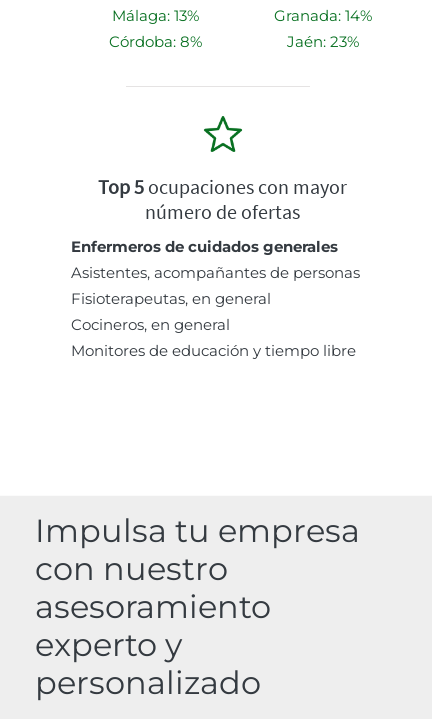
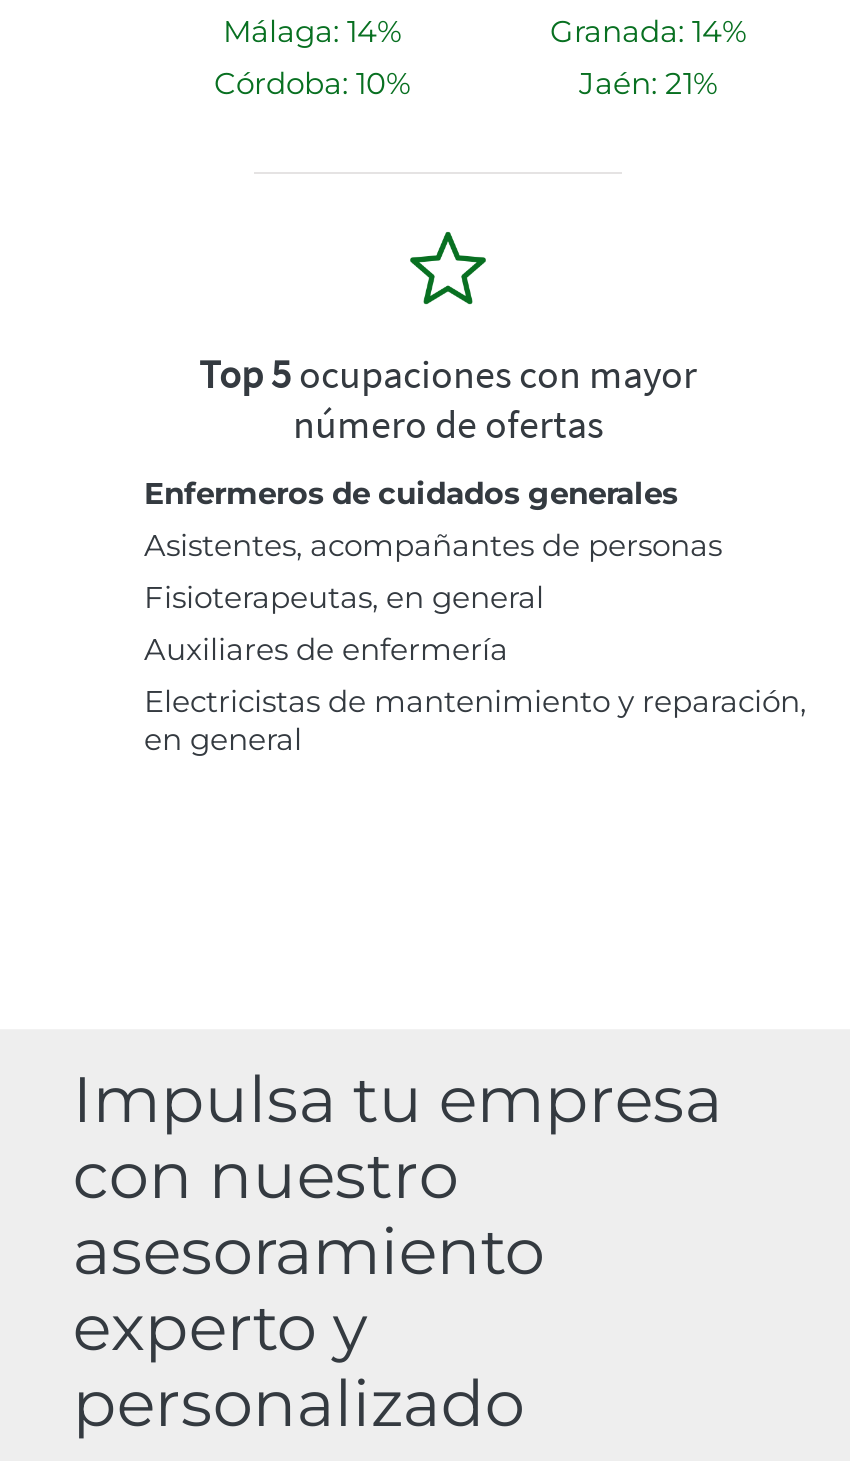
- Málaga: 13%
+ Málaga: 14%

- Córdoba: 8%
+ Córdoba: 10%

- Jaén: 23%
+ Jaén: 21%

- Cocineros, en general
- Monitores de educación y tiempo libre
+ Auxiliares de enfermería
+ Electricistas de mantenimiento y reparación,
+ en general
